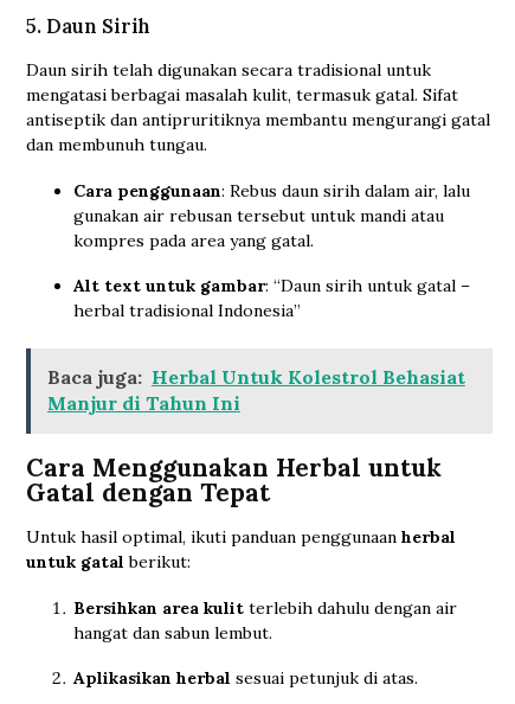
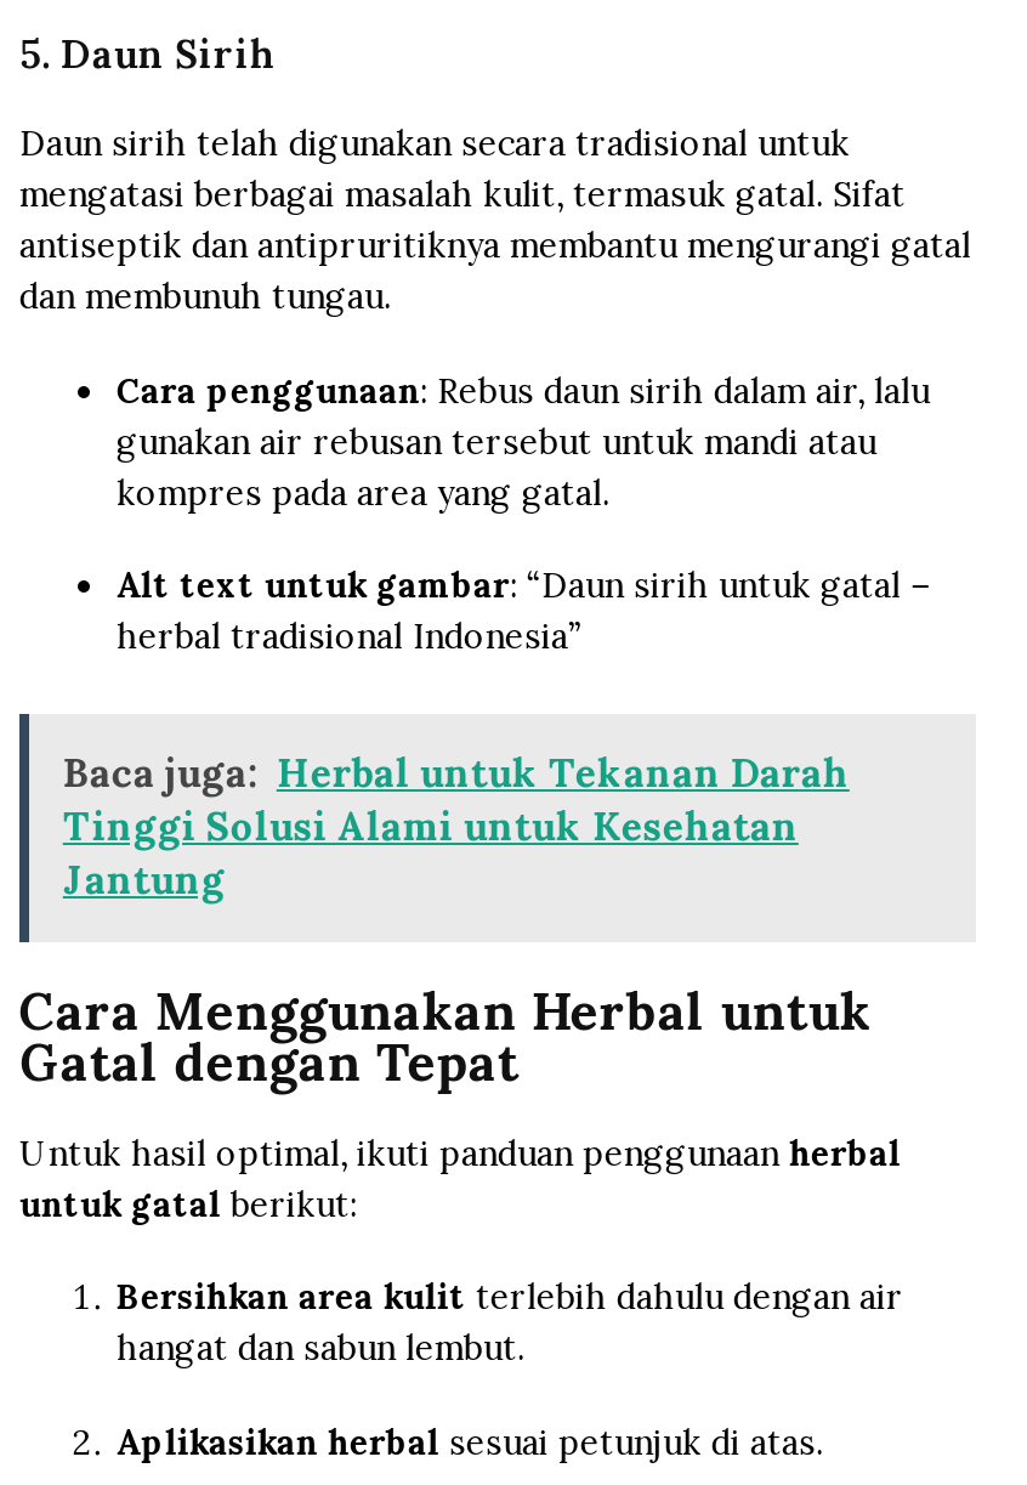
- Baca juga: Herbal Untuk Kolestrol Behasiat
- Manjur di Tahun Ini
+ Baca juga: Herbal untuk Tekanan Darah
+ Tinggi Solusi Alami untuk Kesehatan
+ Jantung
